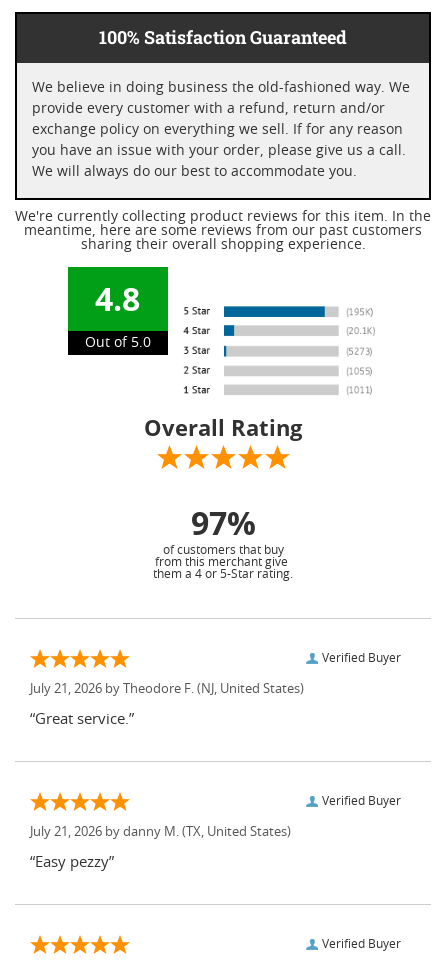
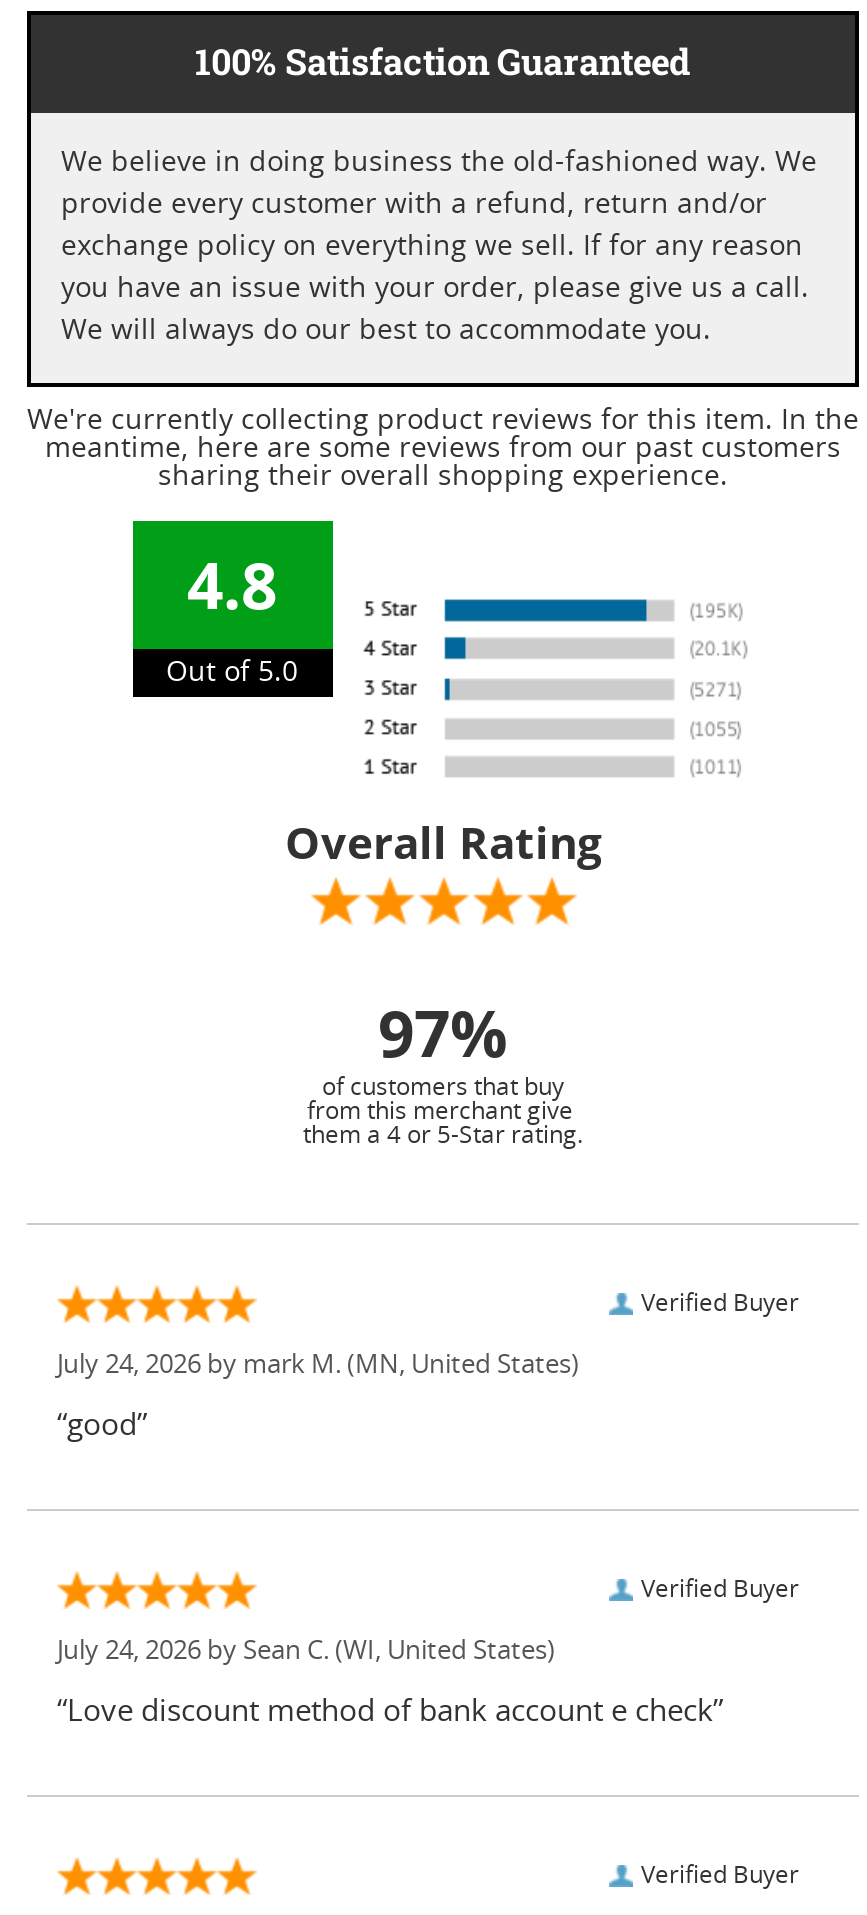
- July 21, 2026 by Theodore F. (NJ, United States)
+ July 24, 2026 by mark M. (MN, United States)

- “Great service.”
+ “good”

- July 21, 2026 by danny M. (TX, United States)
+ July 24, 2026 by Sean C. (WI, United States)

- “Easy pezzy”
+ “Love discount method of bank account e check”
